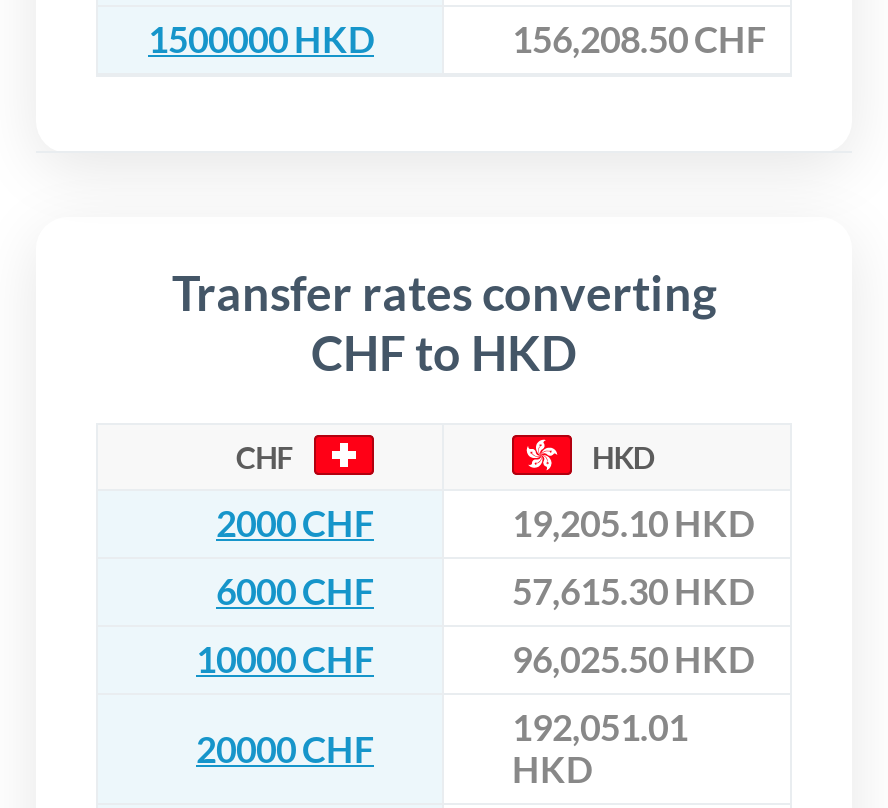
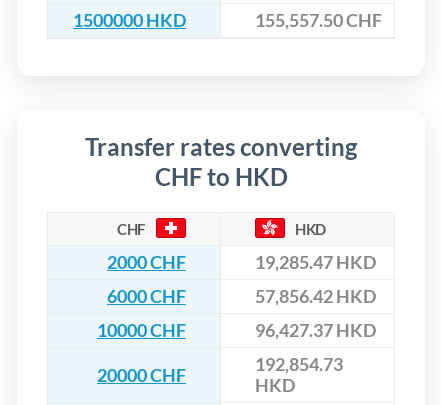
- 156,208.50 CHF
+ 155,557.50 CHF

- 19,205.10 HKD
+ 19,285.47 HKD

- 57,615.30 HKD
+ 57,856.42 HKD

- 96,025.50 HKD
+ 96,427.37 HKD

- 192,051.01
+ 192,854.73
